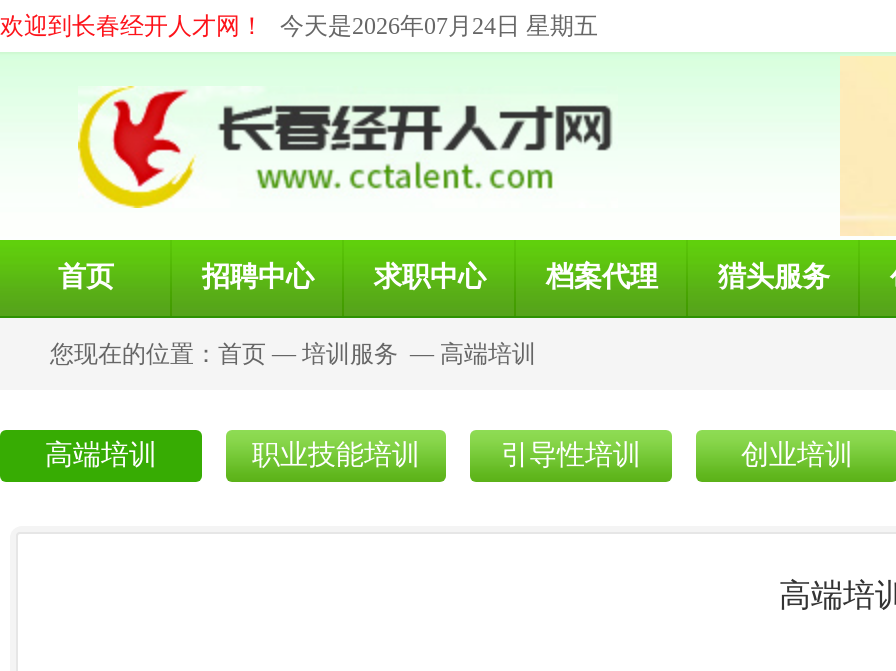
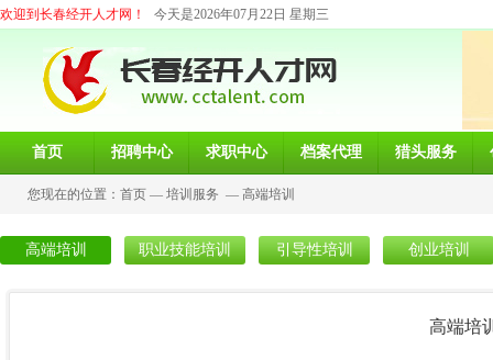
- 欢迎到长春经开人才网！ 今天是2026年07月24日 星期五
+ 欢迎到长春经开人才网！ 今天是2026年07月22日 星期三
